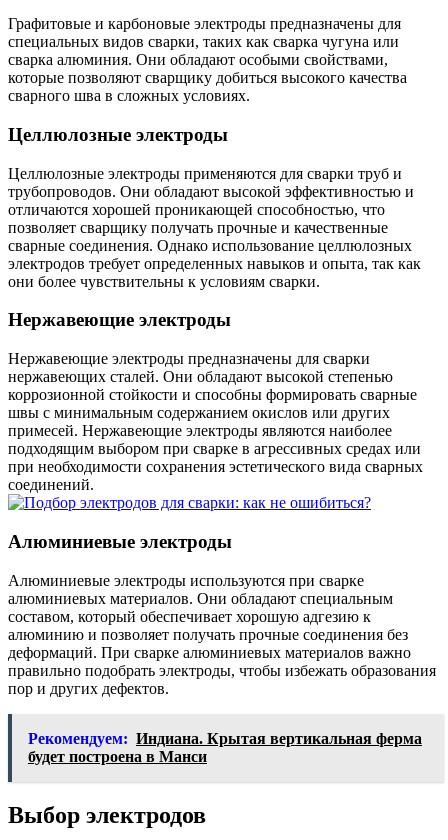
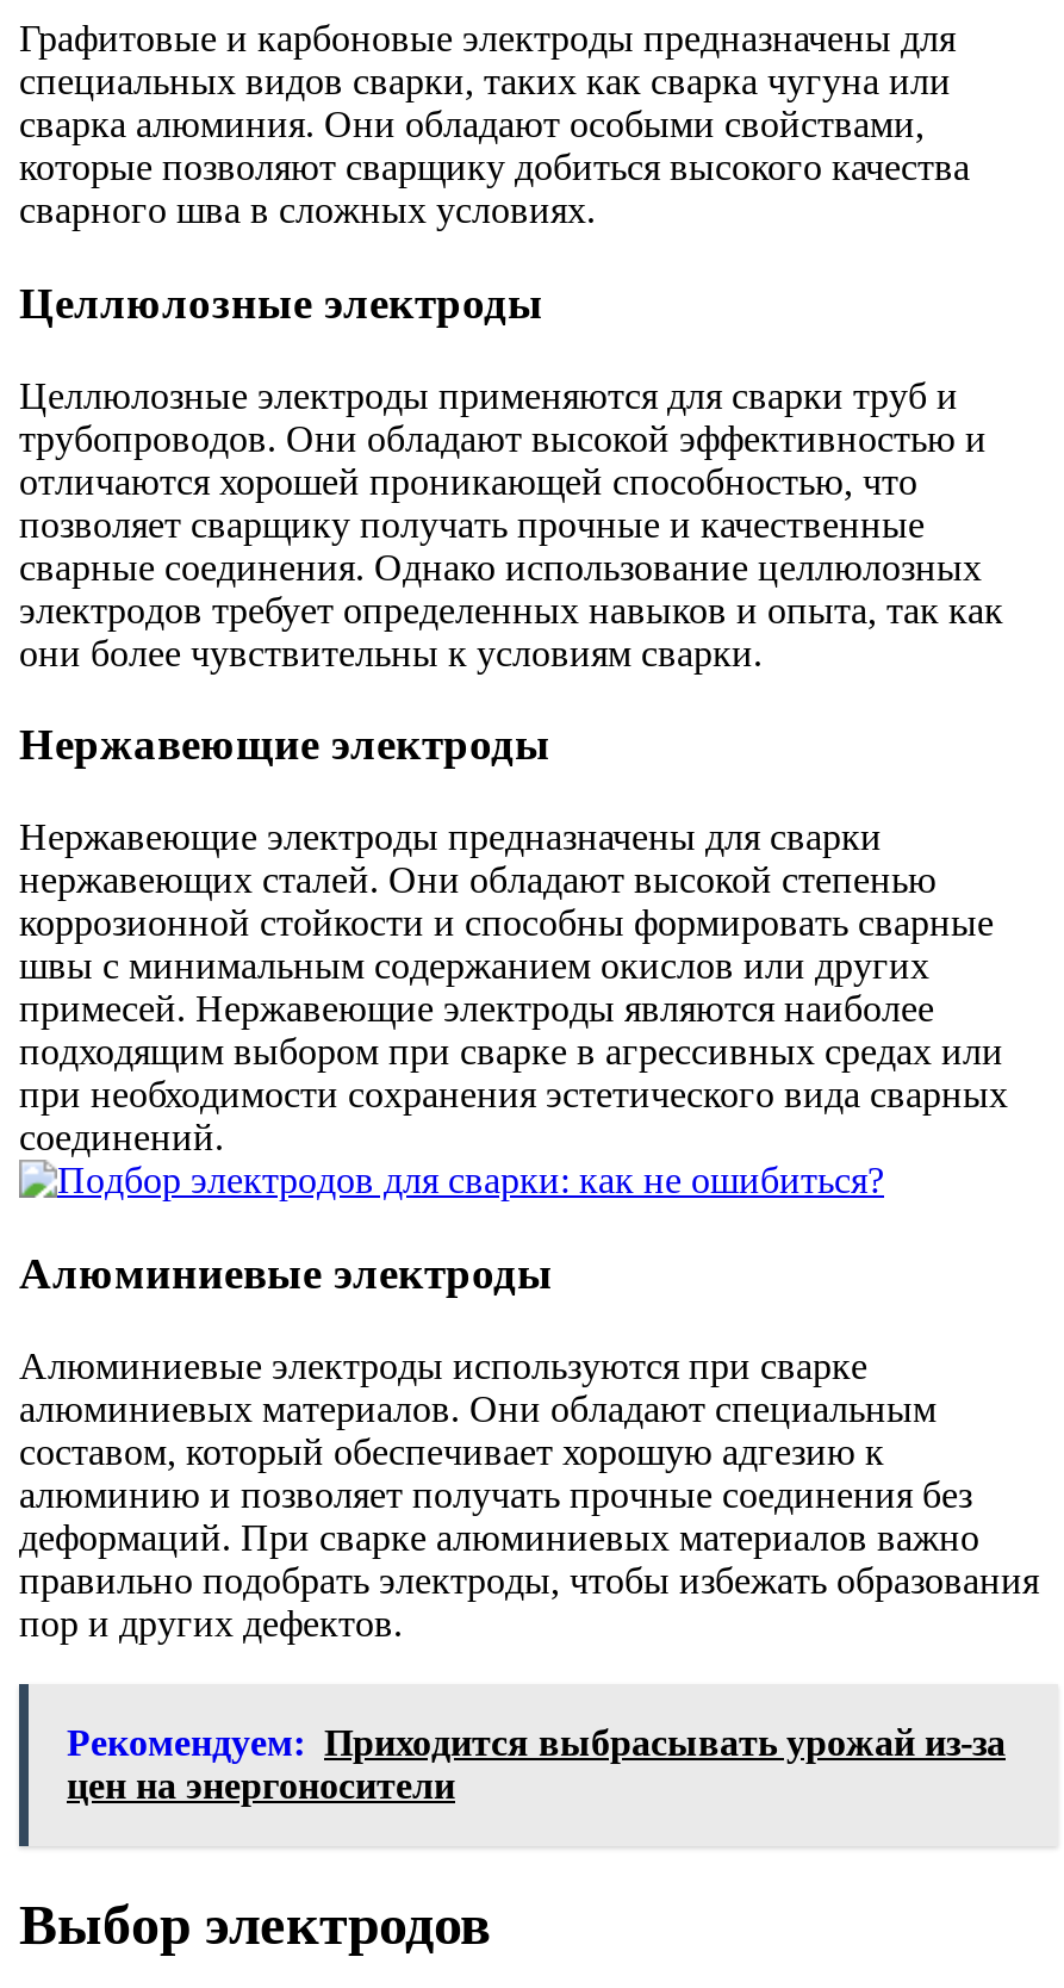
- Рекомендуем: Индиана. Крытая вертикальная ферма
- будет построена в Манси
+ Рекомендуем: Приходится выбрасывать урожай из-за
+ цен на энергоносители
